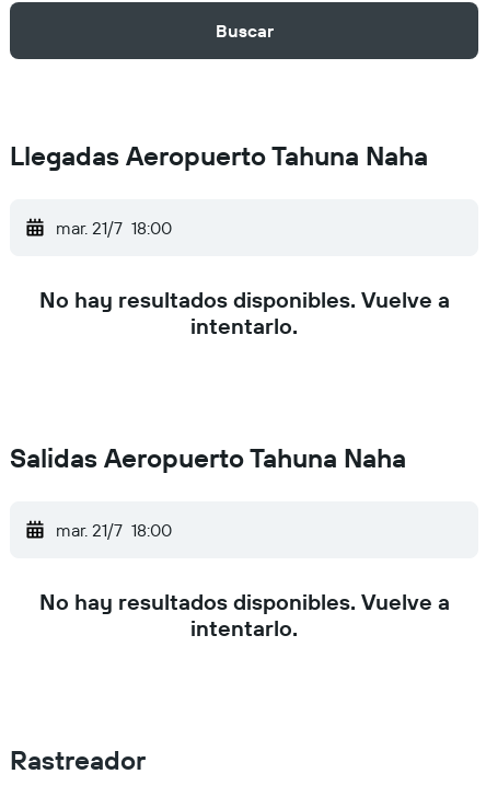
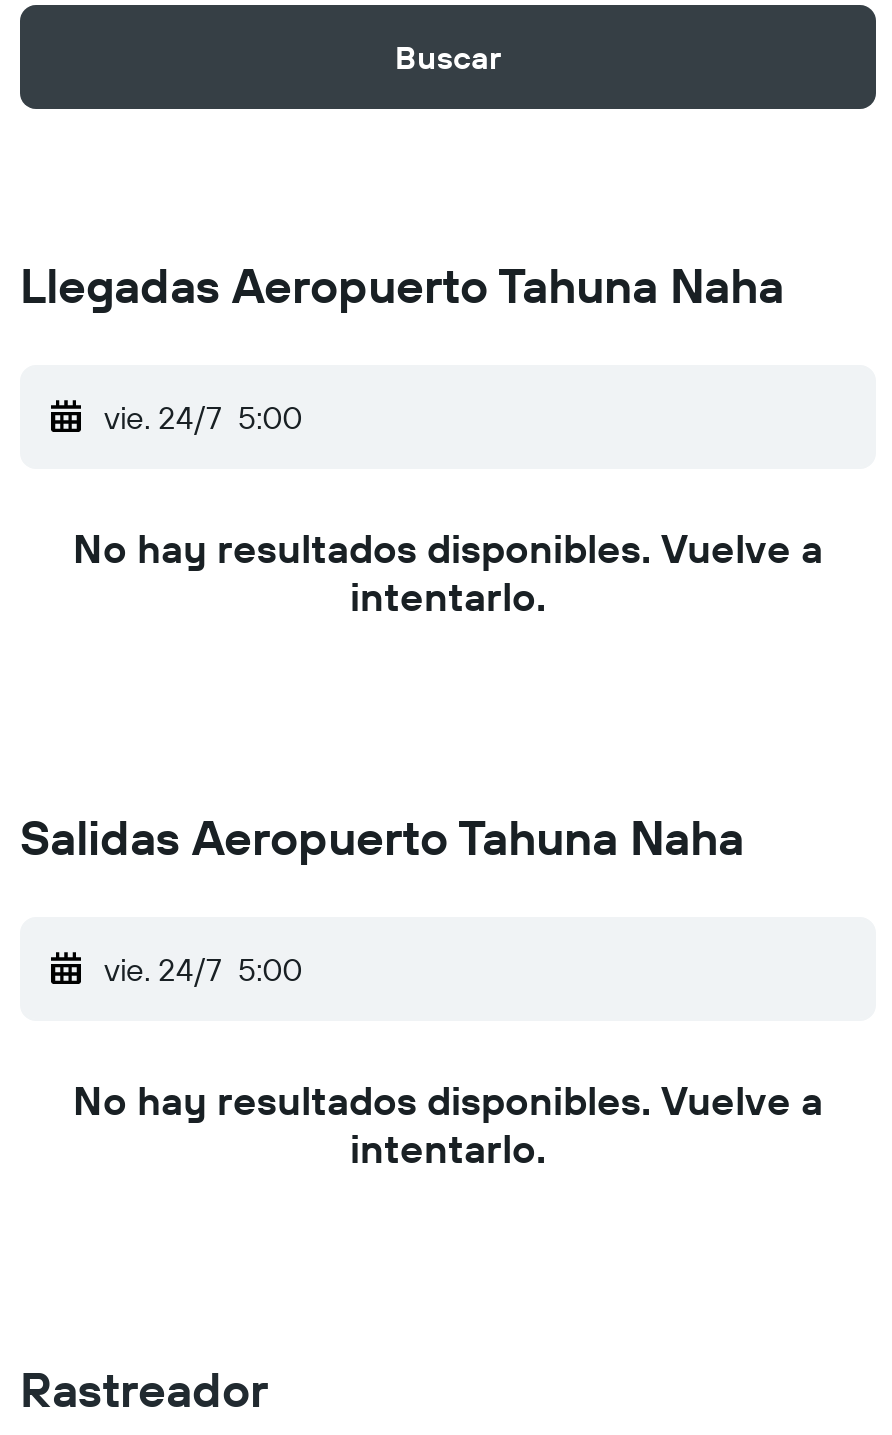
- mar. 21/7 18:00
+ vie. 24/7 5:00

- mar. 21/7 18:00
+ vie. 24/7 5:00
